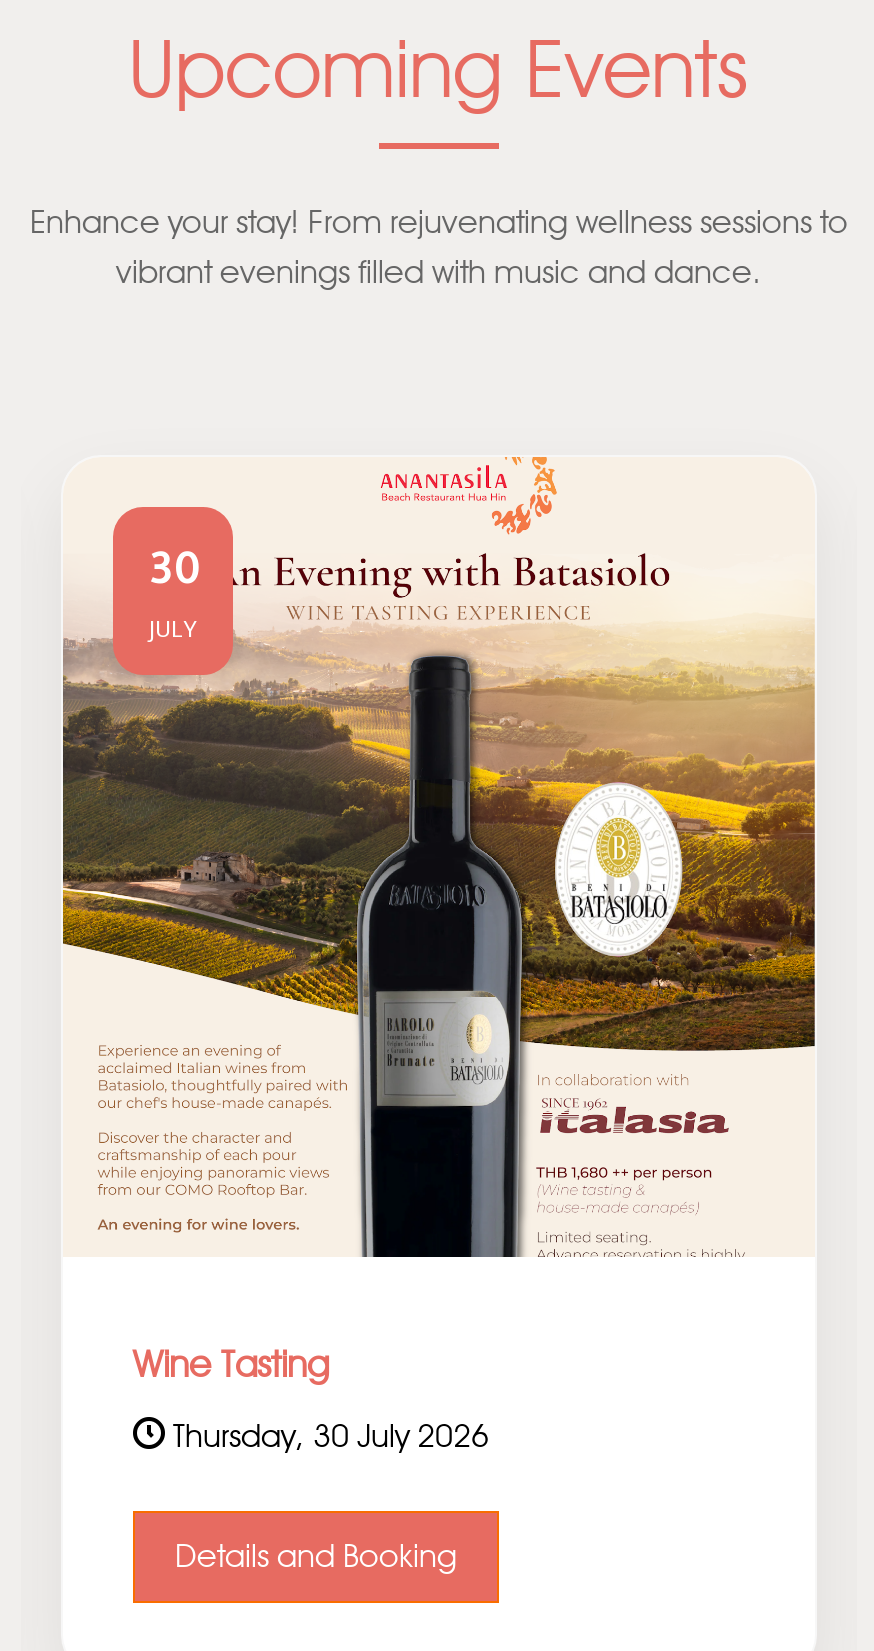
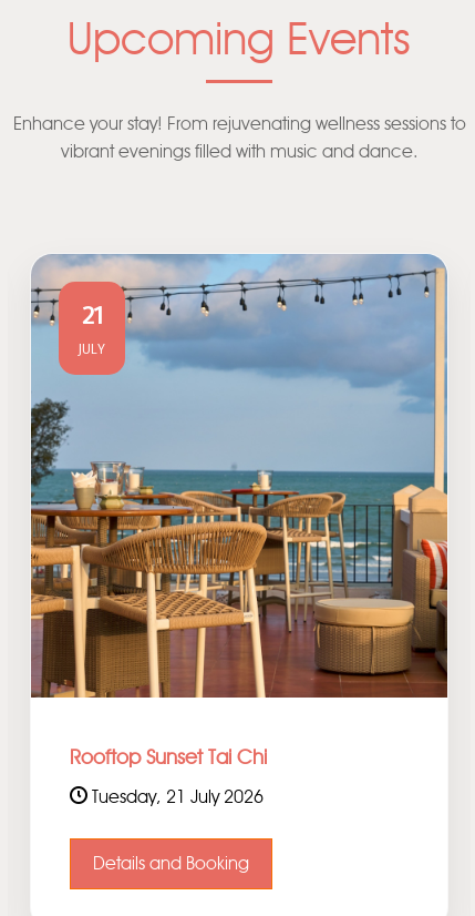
- [image]
- 30
+ [image]
+ 21

- Wine Tasting
+ Rooftop Sunset Tai Chi

- Thursday, 30 July 2026
+ Tuesday, 21 July 2026
